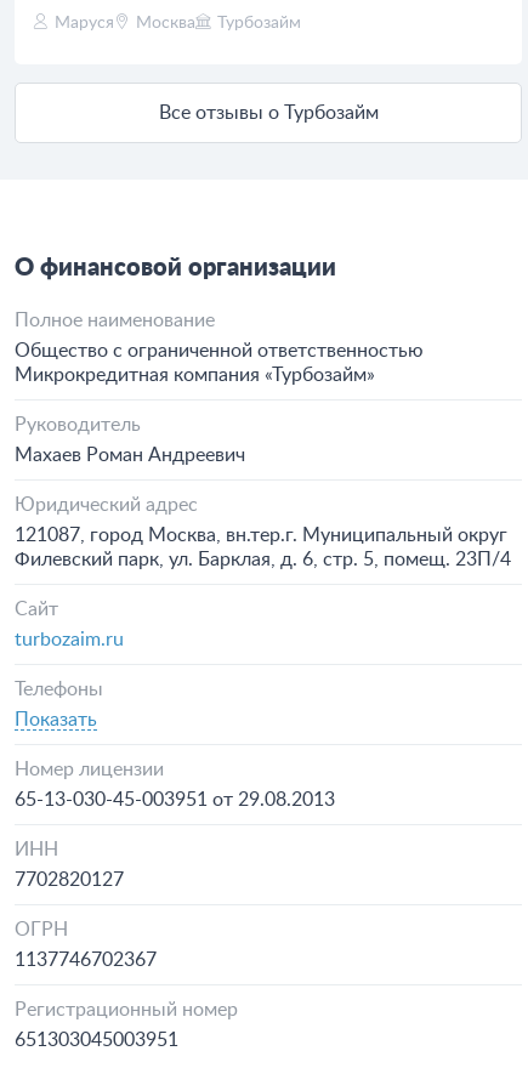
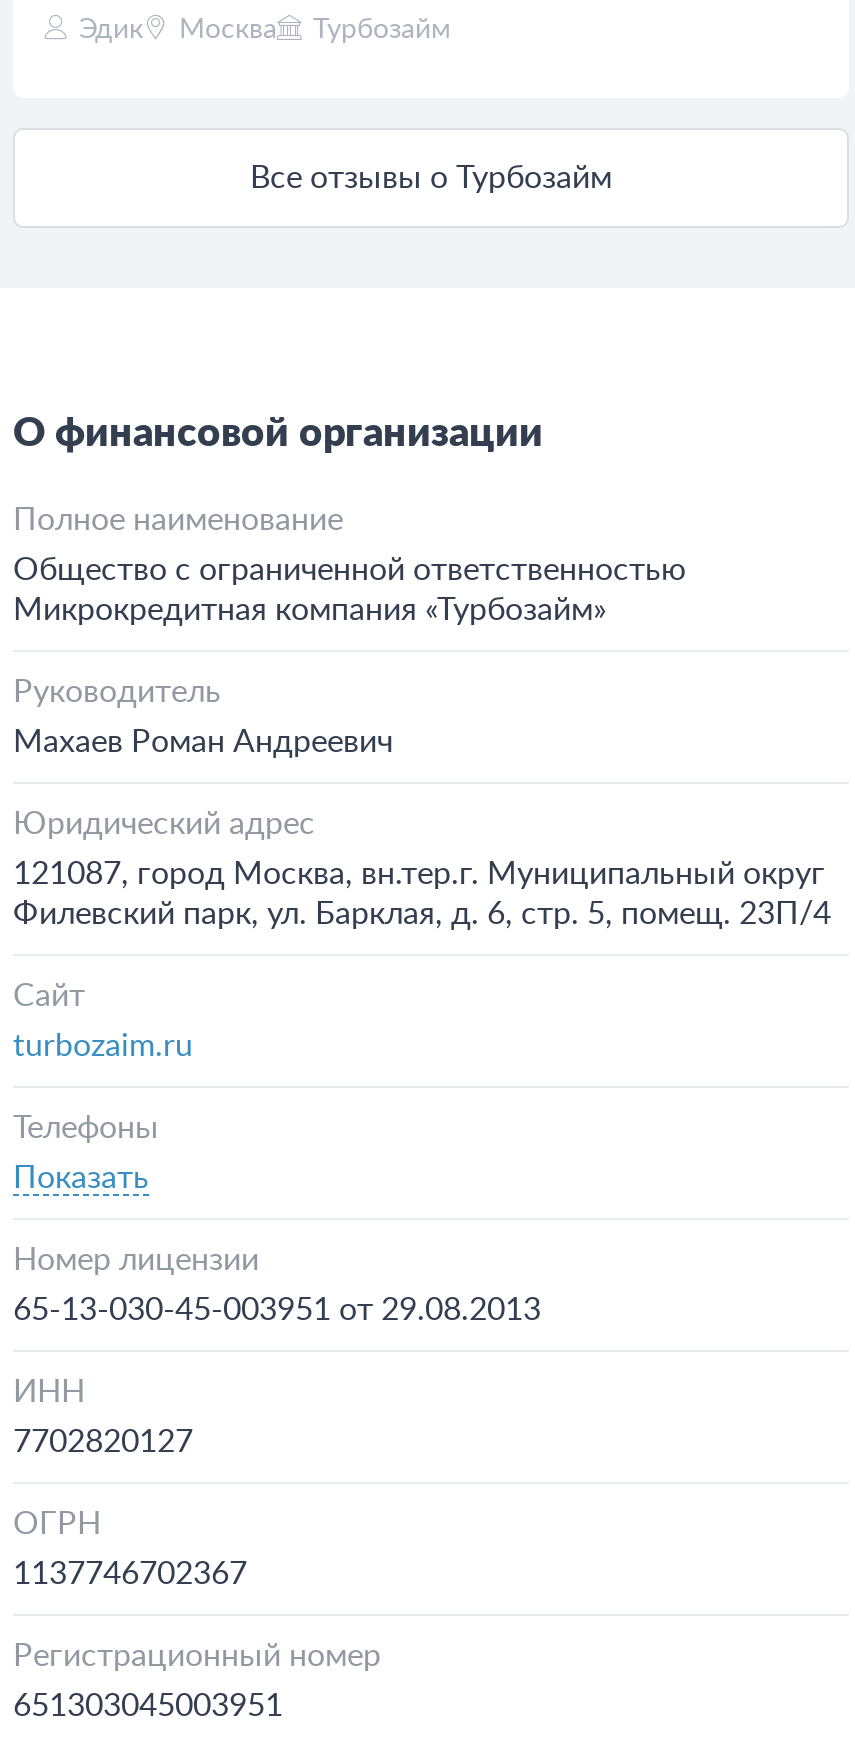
- Маруся
+ Эдик
